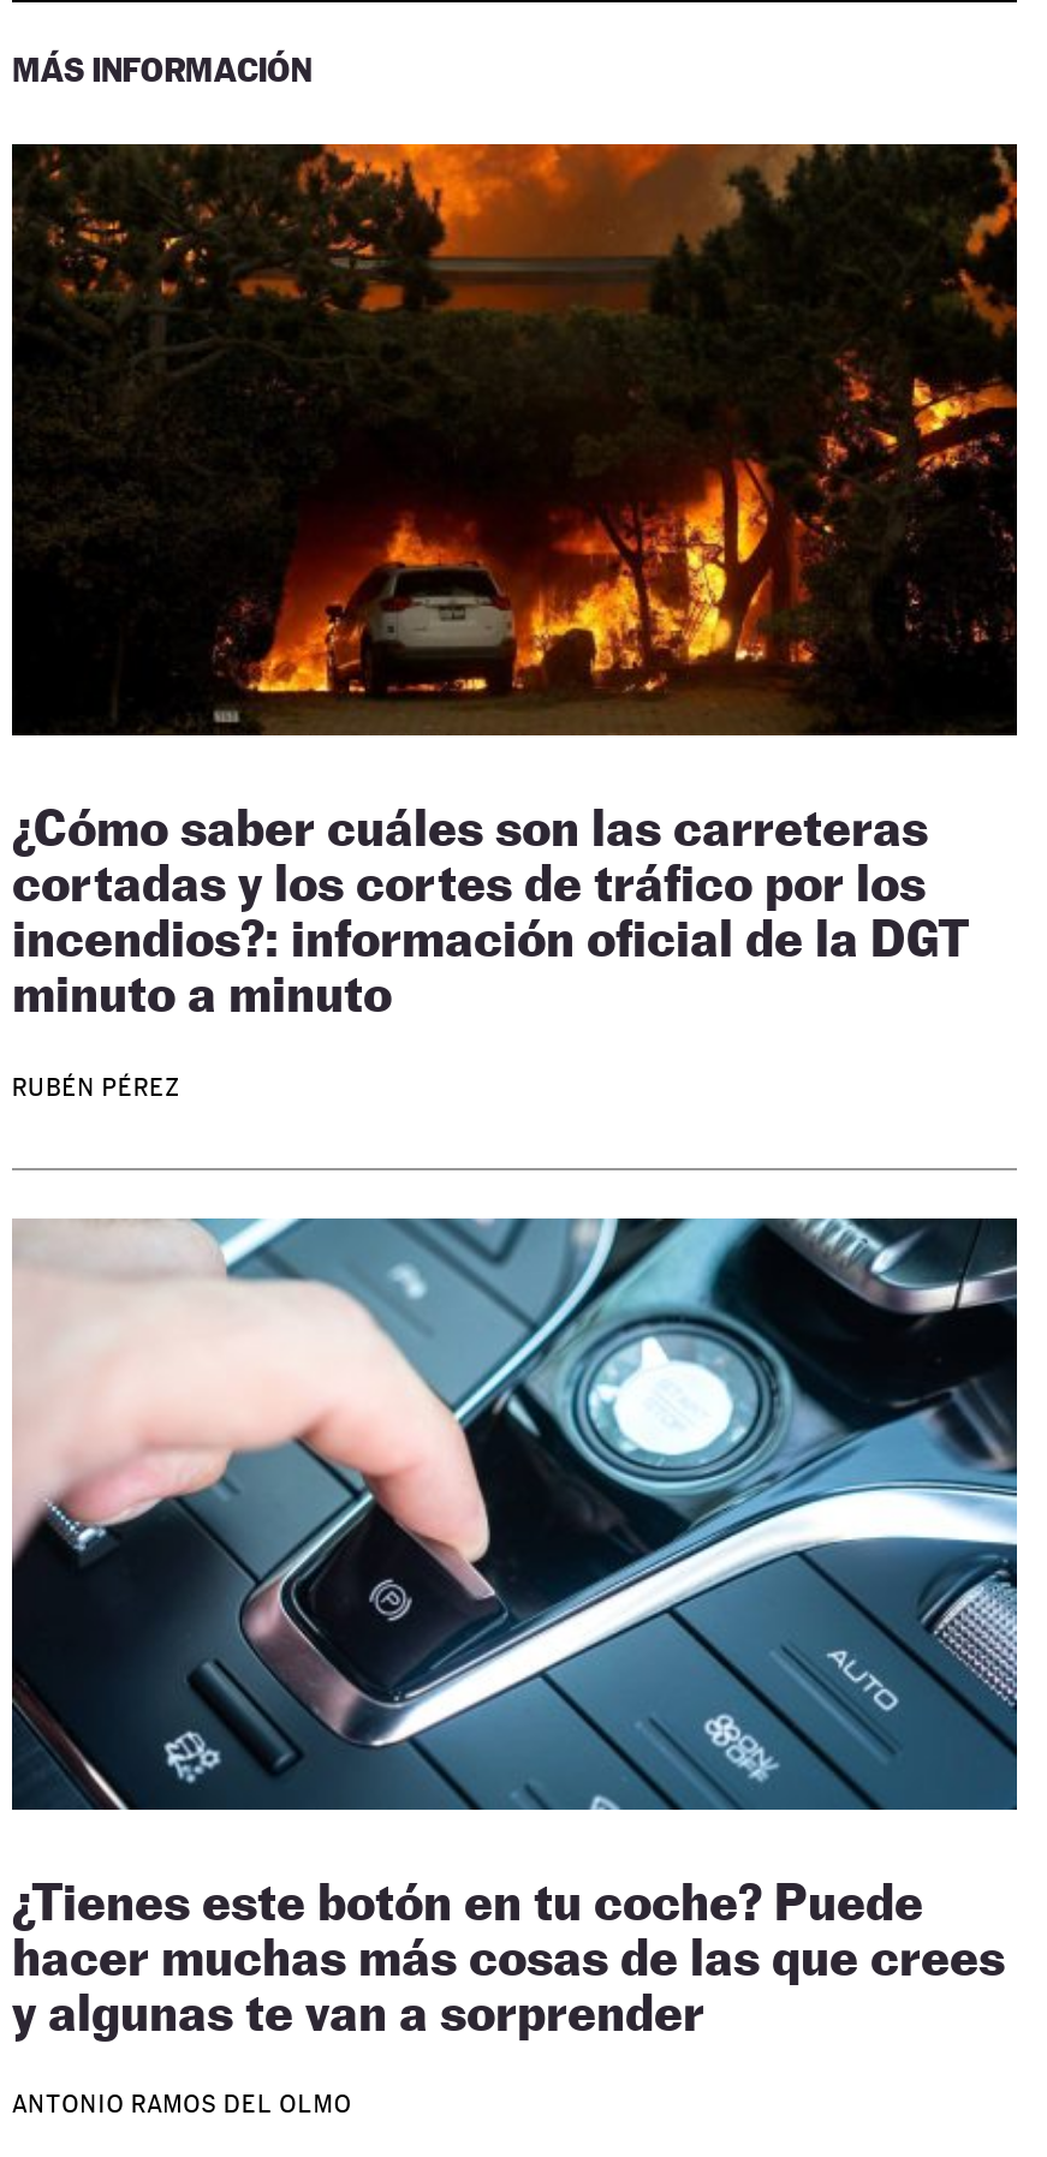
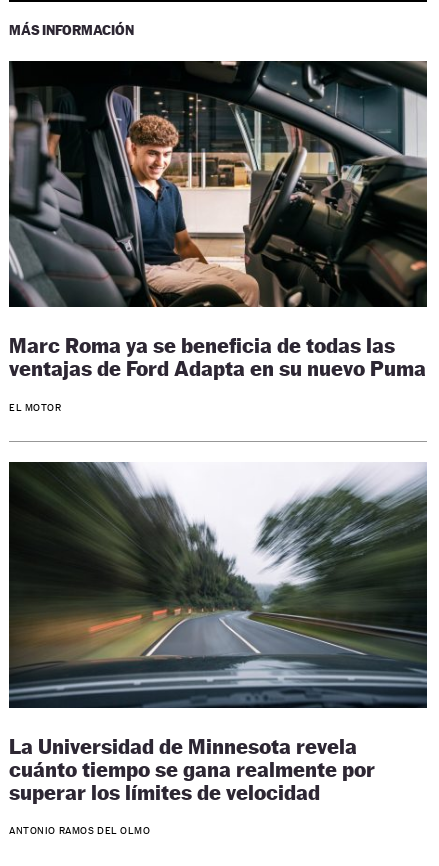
- [image]
- ¿Cómo saber cuáles son las carreteras
- cortadas y los cortes de tráfico por los
- incendios?: información oficial de la DGT
- minuto a minuto
+ [image]
+ Marc Roma ya se beneficia de todas las
+ ventajas de Ford Adapta en su nuevo Puma

- RUBÉN PÉREZ
+ EL MOTOR

- [image]
- ¿Tienes este botón en tu coche? Puede
- hacer muchas más cosas de las que crees
- y algunas te van a sorprender
+ [image]
+ La Universidad de Minnesota revela
+ cuánto tiempo se gana realmente por
+ superar los límites de velocidad
